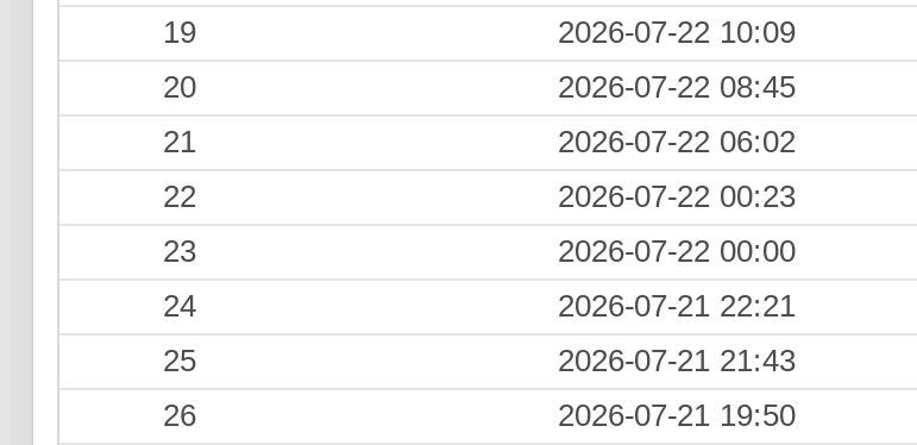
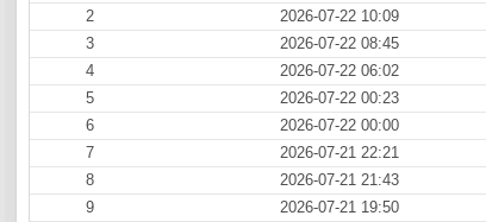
- 19
+ 2

- 20
+ 3

- 21
+ 4

- 22
+ 5

- 23
+ 6

- 24
+ 7

- 25
+ 8

- 26
+ 9
